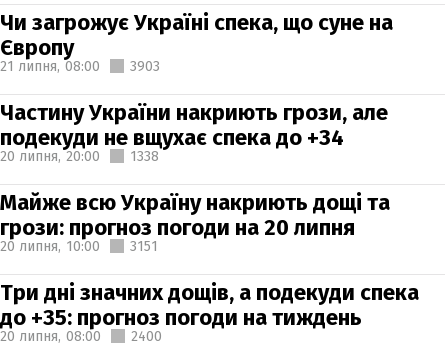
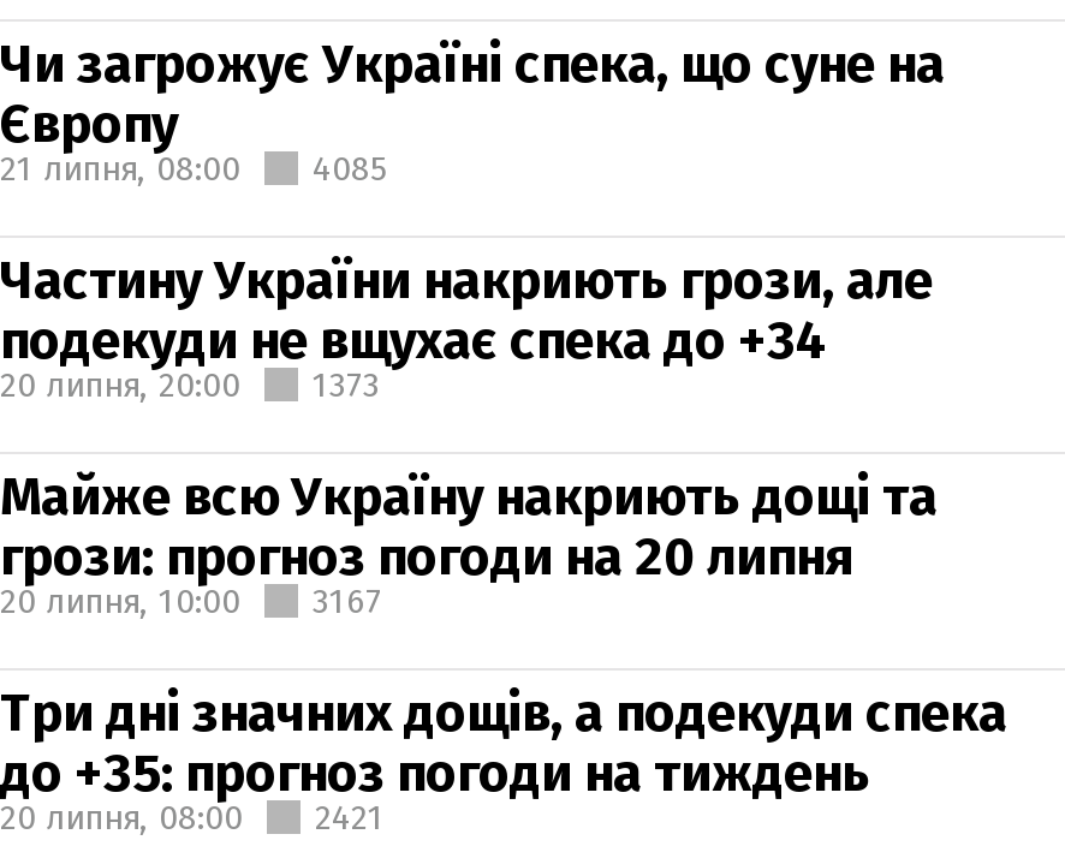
- 21 липня, 08:00 3903
+ 21 липня, 08:00 4085

- 20 липня, 20:00 1338
+ 20 липня, 20:00 1373

- 20 липня, 10:00 3151
+ 20 липня, 10:00 3167

- 20 липня, 08:00 2400
+ 20 липня, 08:00 2421
